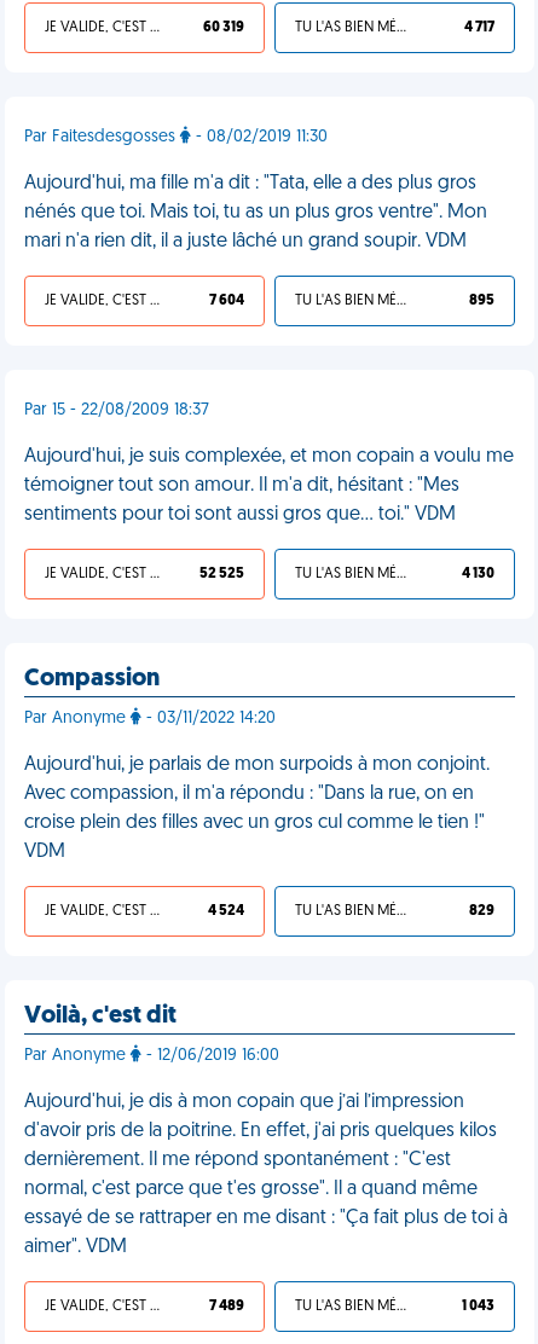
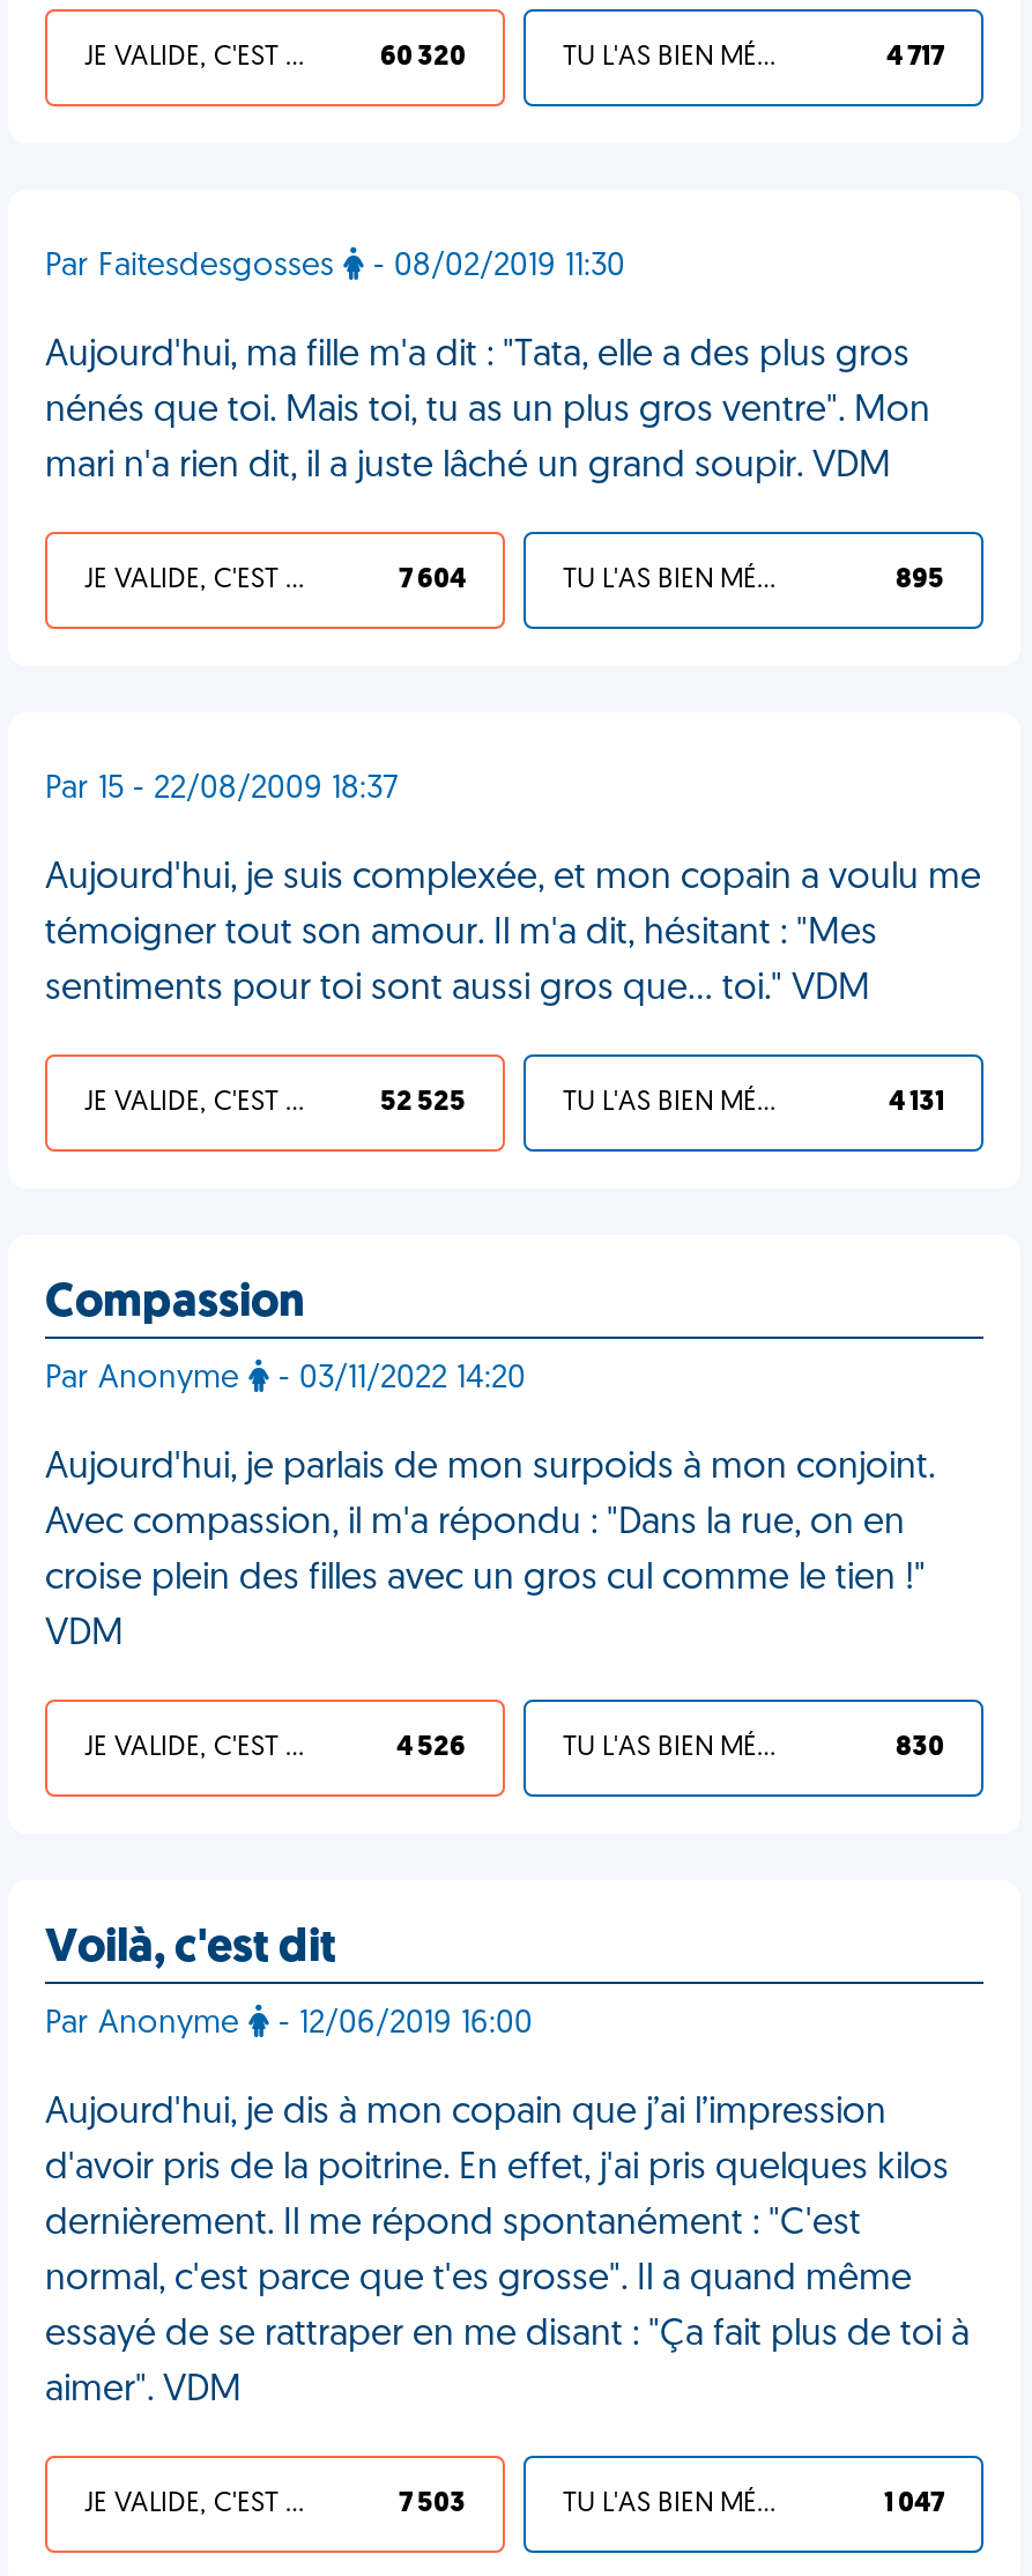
- 60 319
+ 60 320

- 4 130
+ 4 131

- 4 524
+ 4 526

- 829
+ 830

- 7 489
+ 7 503

- 1 043
+ 1 047
